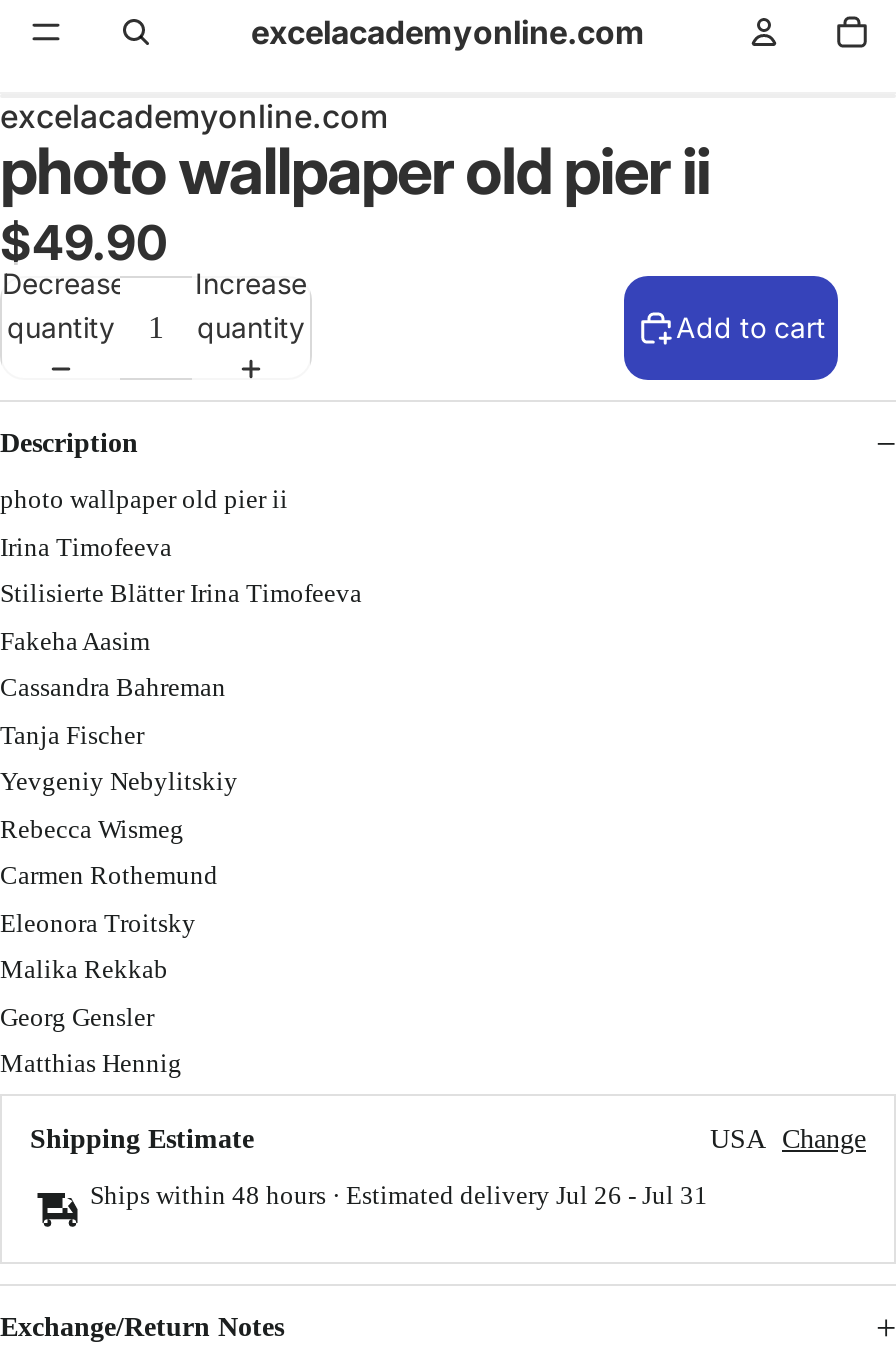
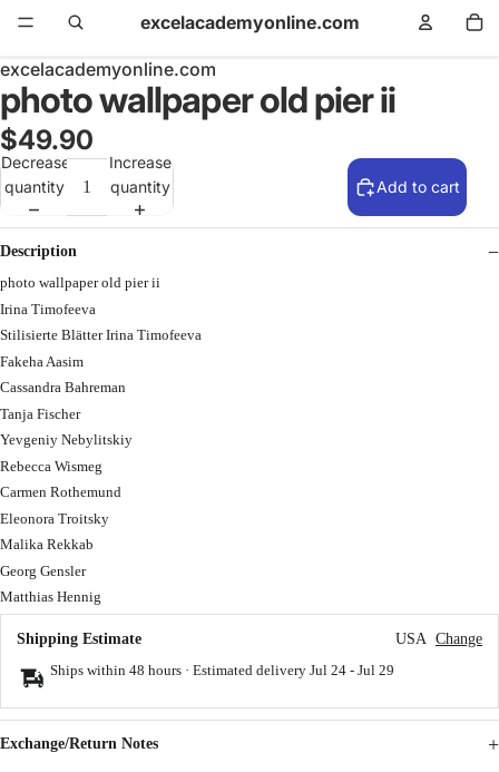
- Ships within 48 hours · Estimated delivery Jul 26 - Jul 31
+ Ships within 48 hours · Estimated delivery Jul 24 - Jul 29
